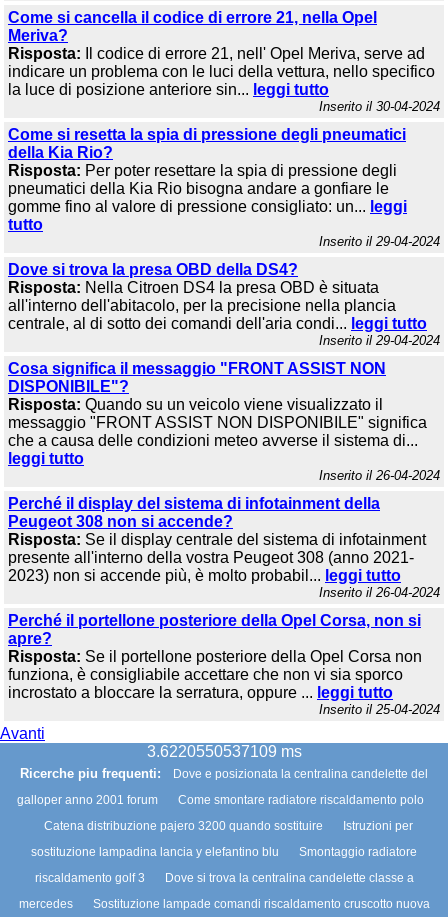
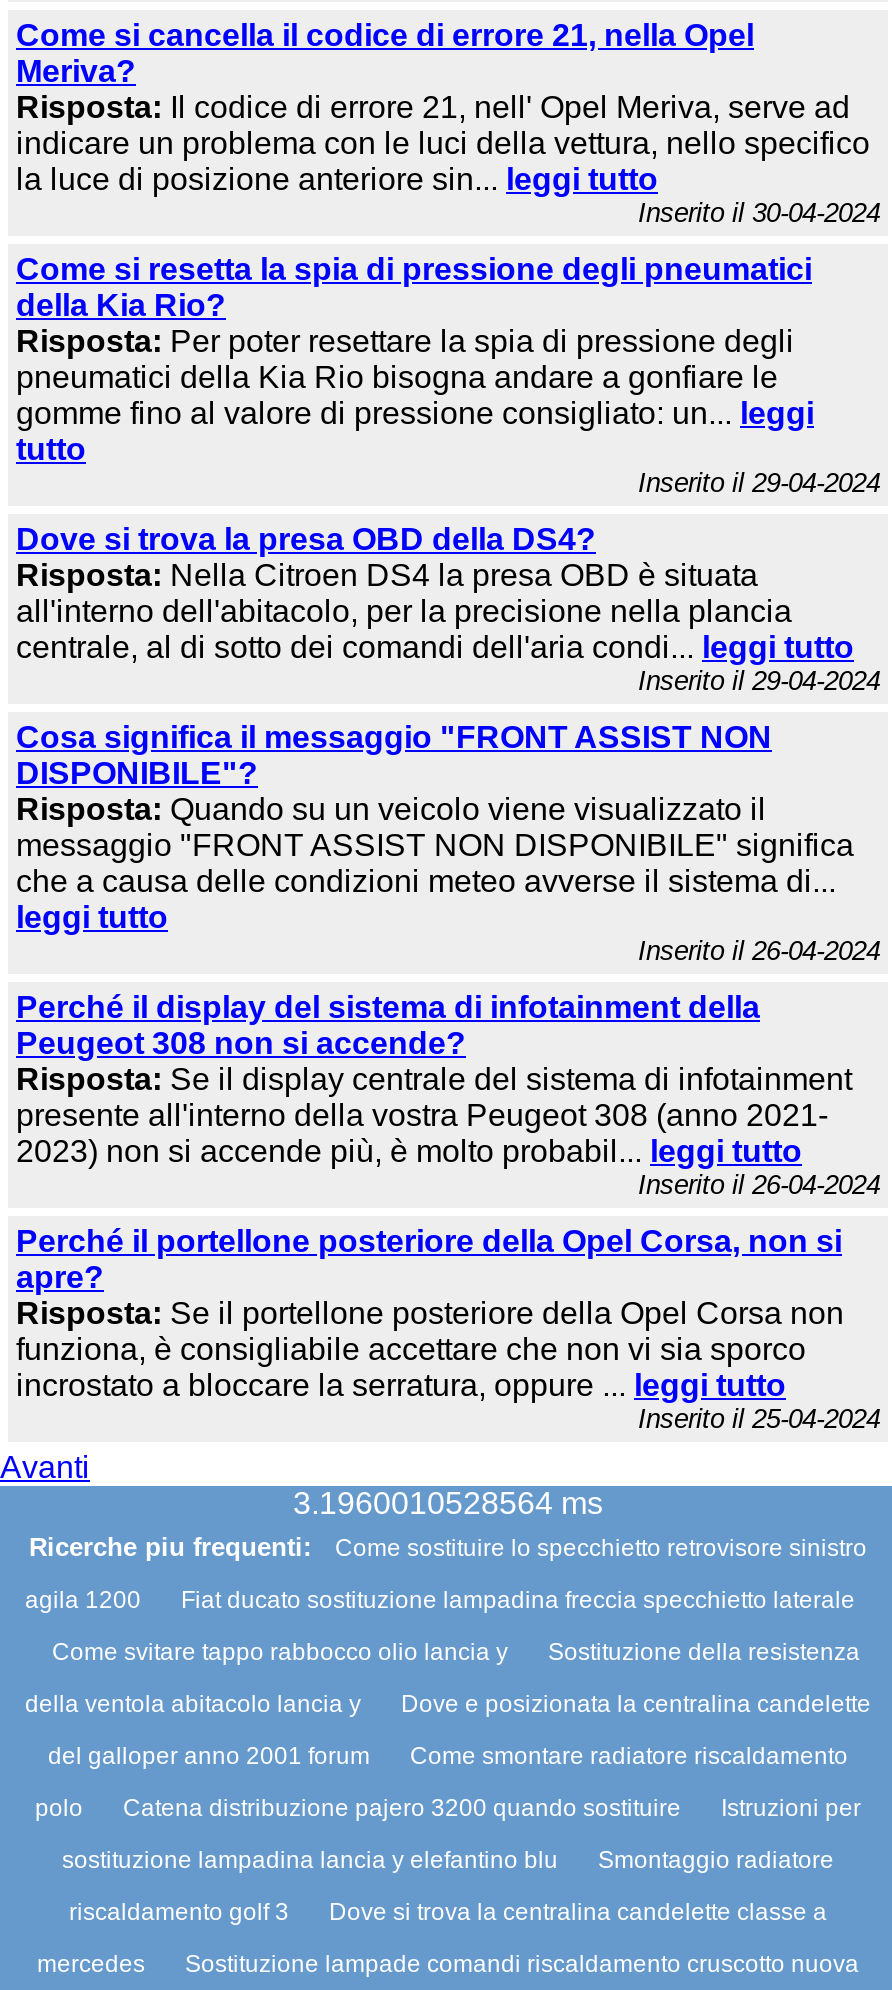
- 3.6220550537109 ms
+ 3.1960010528564 ms

- Dove e posizionata la centralina candelette del
- galloper anno 2001 forum
- Come smontare radiatore riscaldamento polo
+ Come sostituire lo specchietto retrovisore sinistro
+ agila 1200
+ Fiat ducato sostituzione lampadina freccia specchietto laterale
+ Come svitare tappo rabbocco olio lancia y
+ Sostituzione della resistenza
+ della ventola abitacolo lancia y
+ Dove e posizionata la centralina candelette
+ del galloper anno 2001 forum
+ Come smontare radiatore riscaldamento
+ polo
